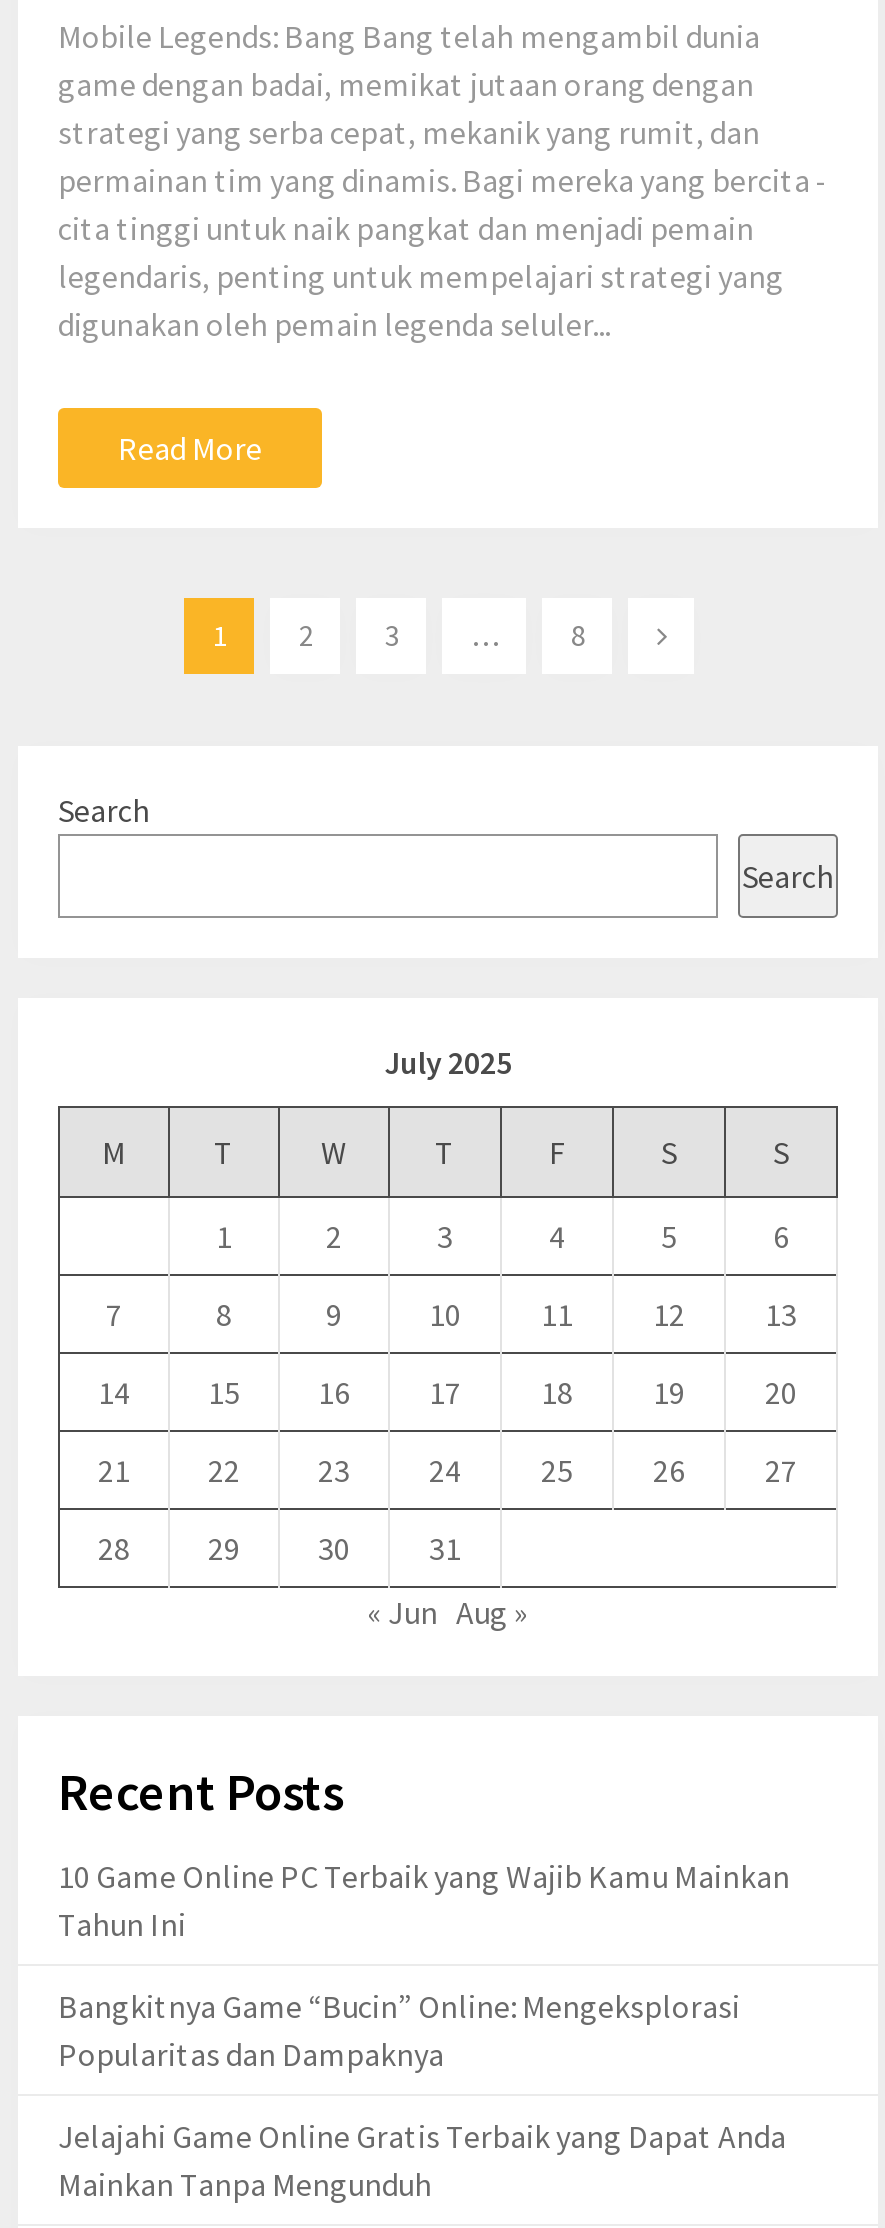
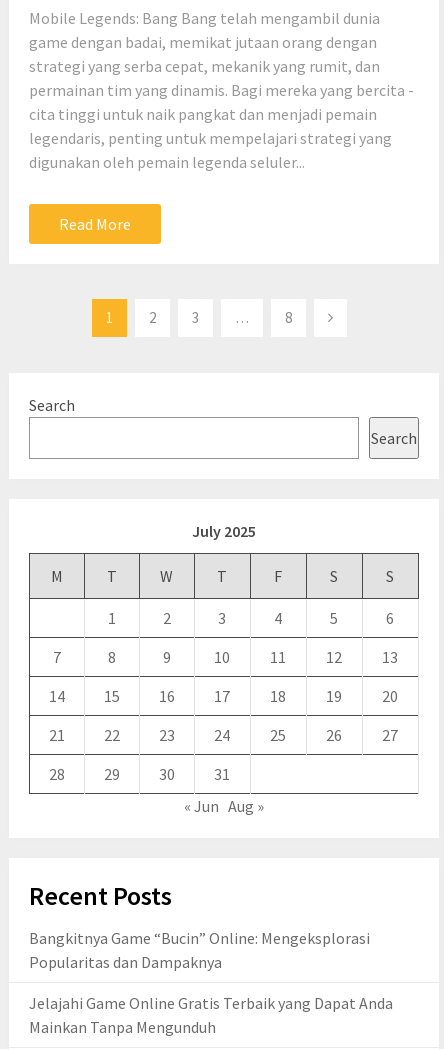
- 10 Game Online PC Terbaik yang Wajib Kamu Mainkan
- Tahun Ini
